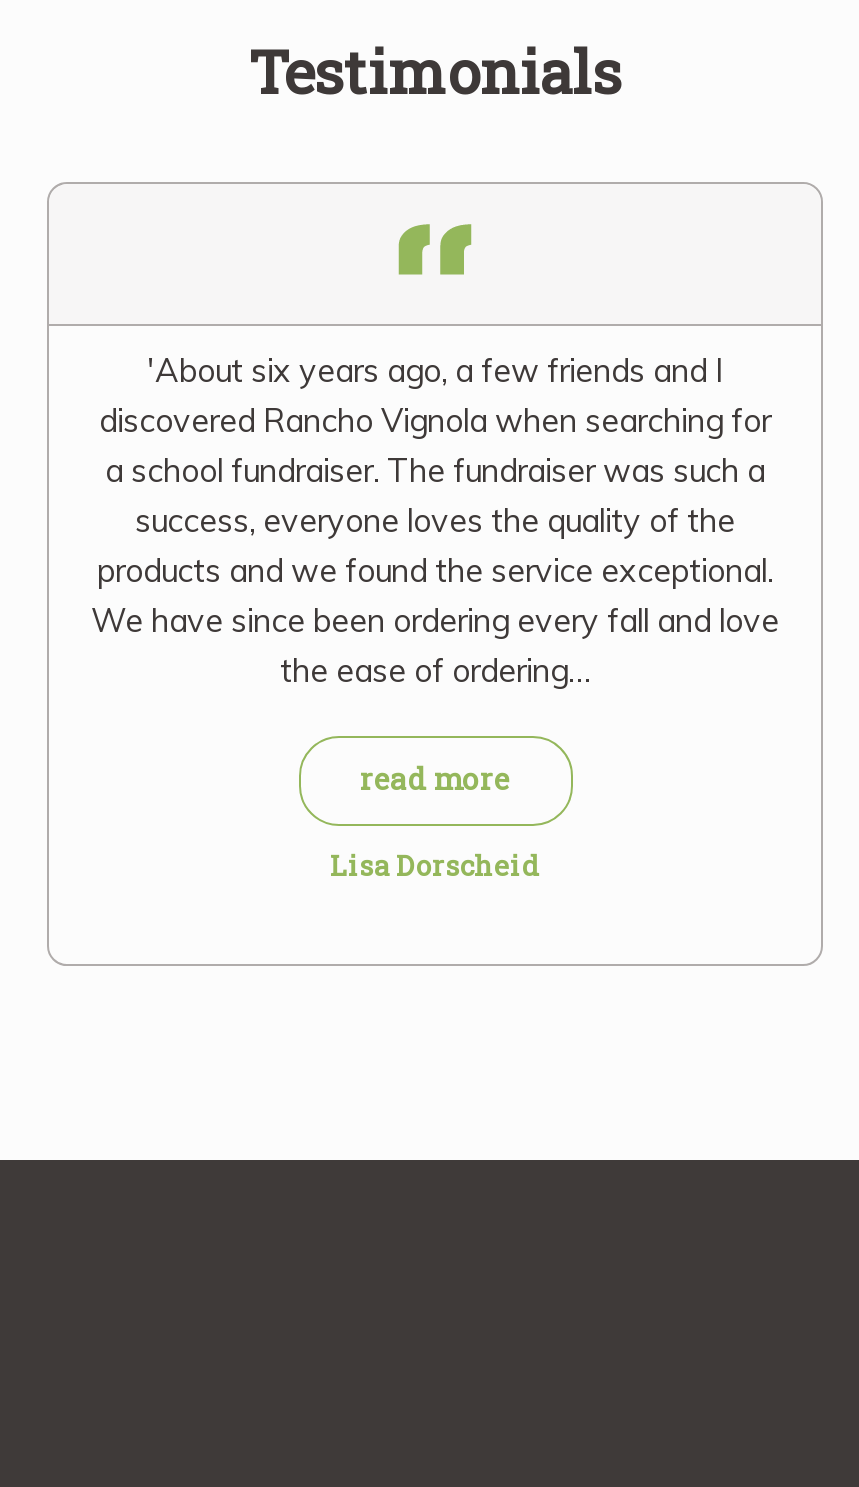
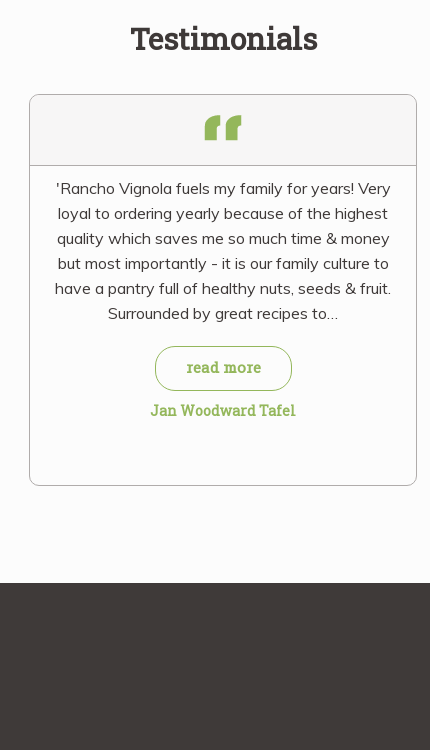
- 'About six years ago, a few friends and I
- discovered Rancho Vignola when searching for
- a school fundraiser. The fundraiser was such a
- success, everyone loves the quality of the
- products and we found the service exceptional.
- We have since been ordering every fall and love
- the ease of ordering…
+ 'Rancho Vignola fuels my family for years! Very
+ loyal to ordering yearly because of the highest
+ quality which saves me so much time & money
+ but most importantly - it is our family culture to
+ have a pantry full of healthy nuts, seeds & fruit.
+ Surrounded by great recipes to…

moved up: read more

- Lisa Dorscheid
+ Jan Woodward Tafel
